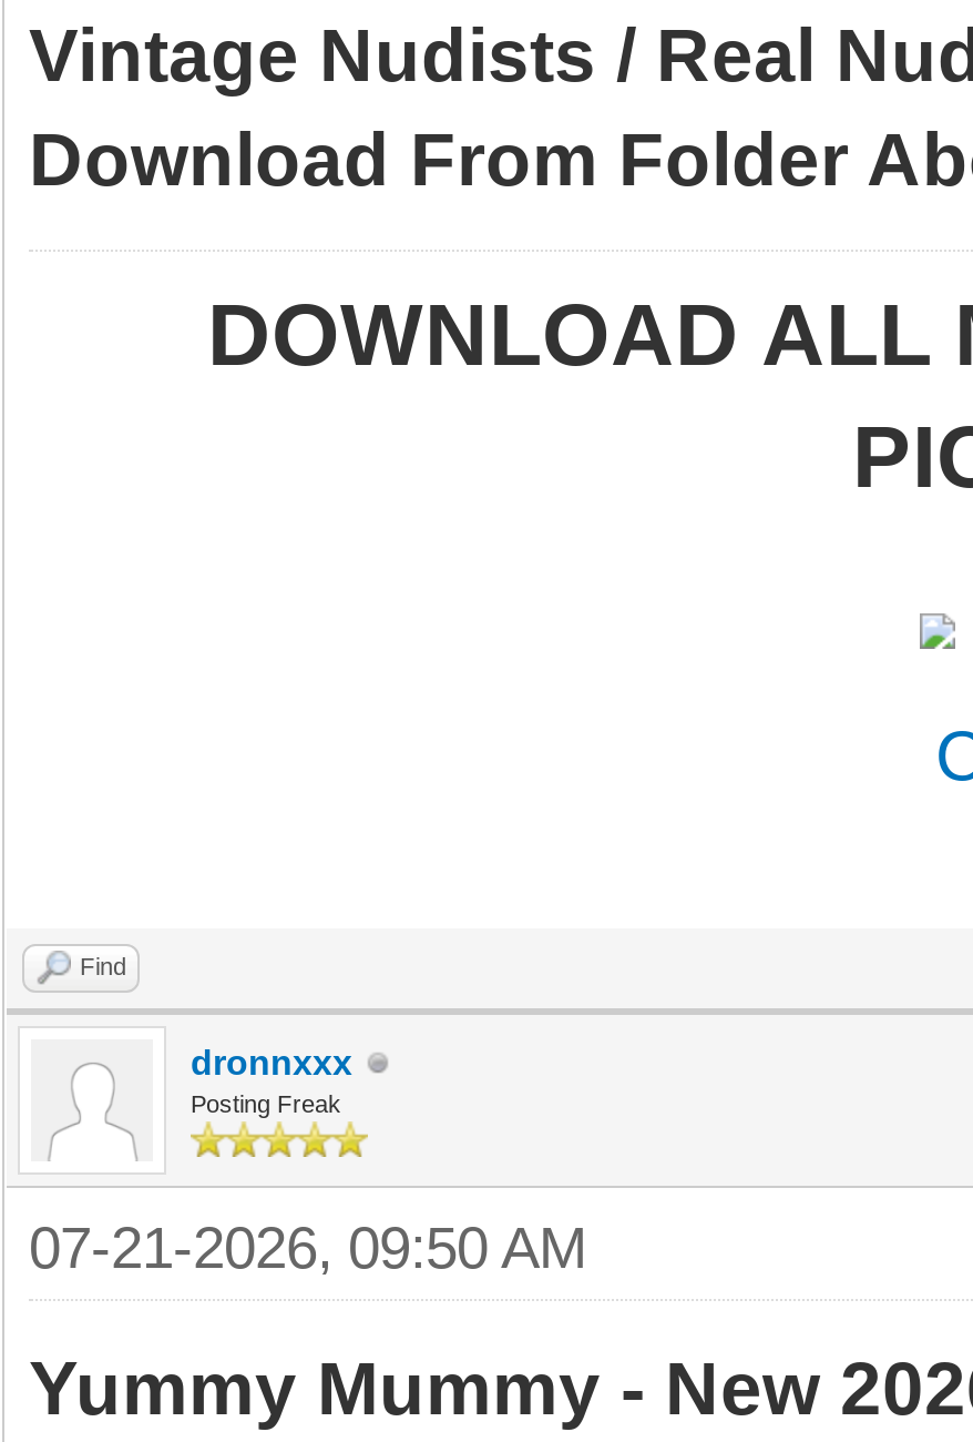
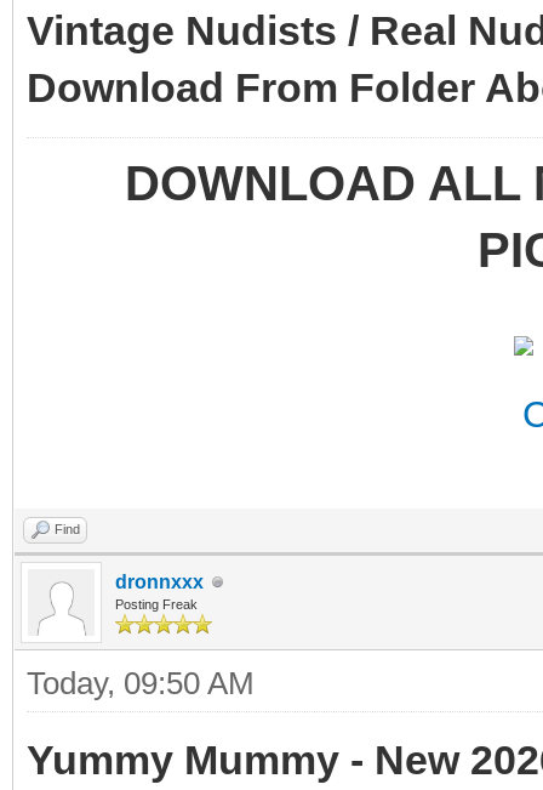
- 07-21-2026, 09:50 AM
+ Today, 09:50 AM
